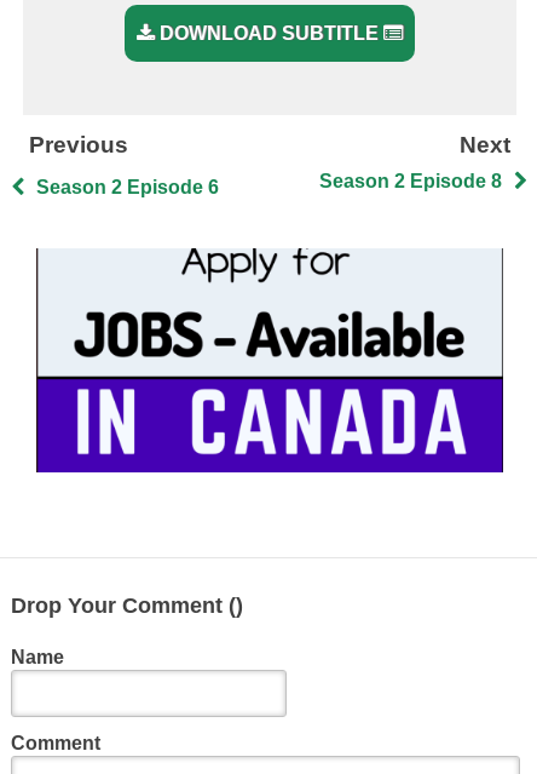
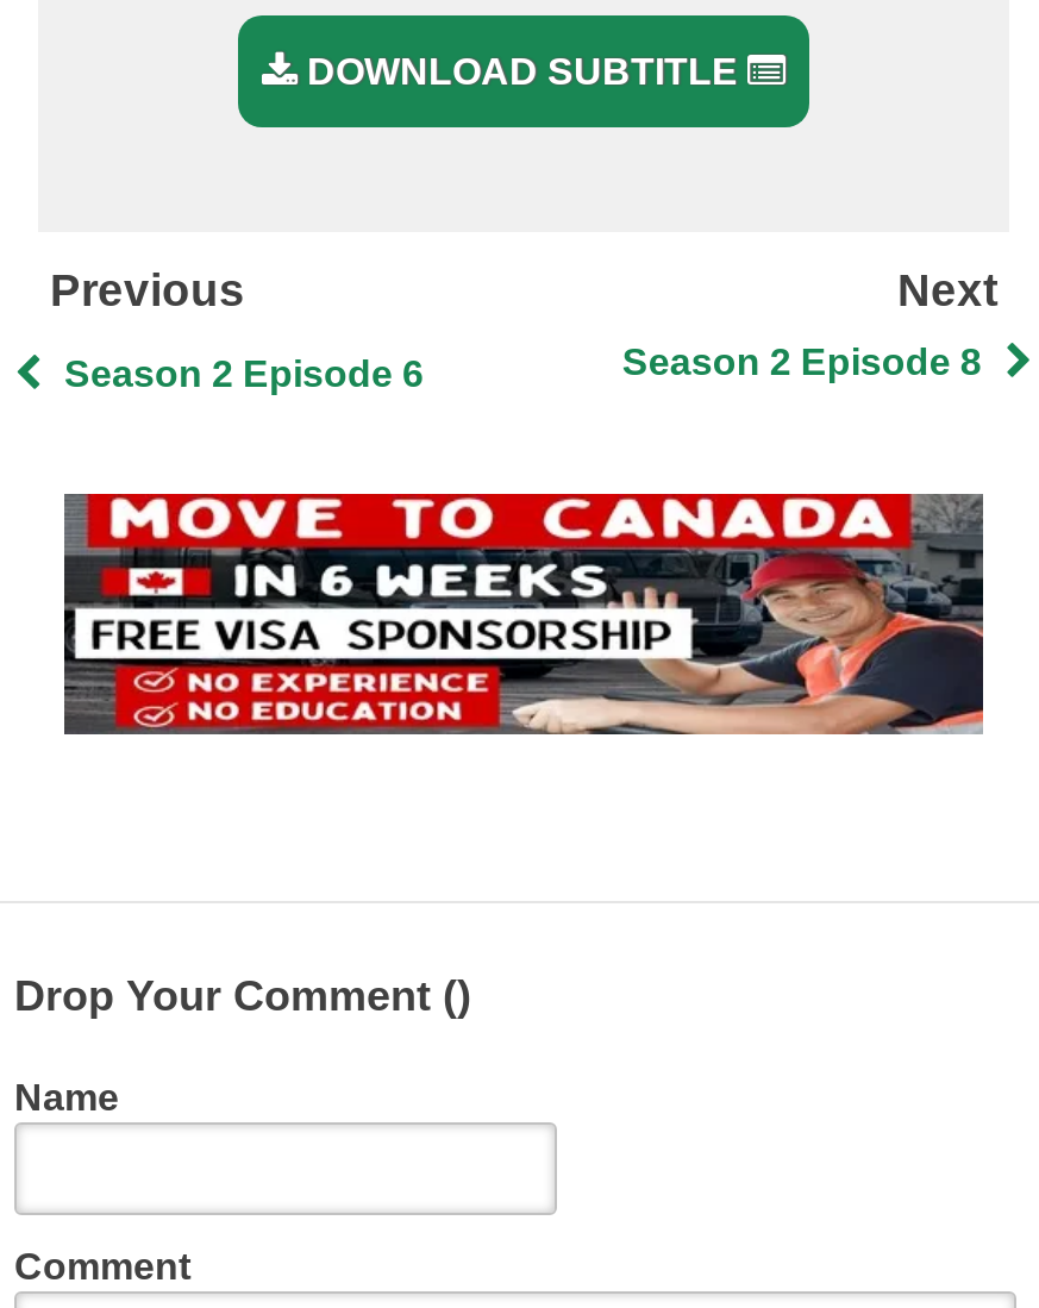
- [image]
+ [image]
